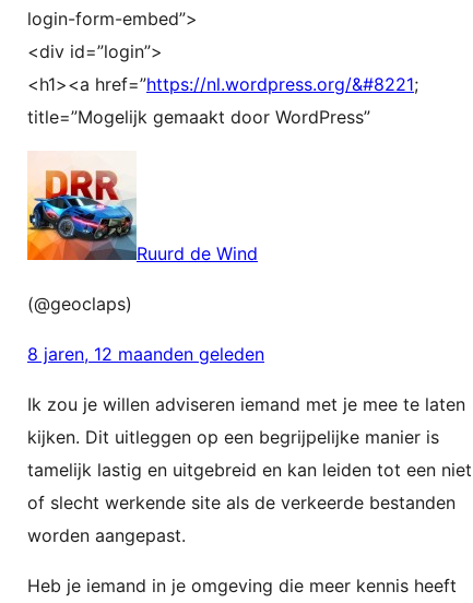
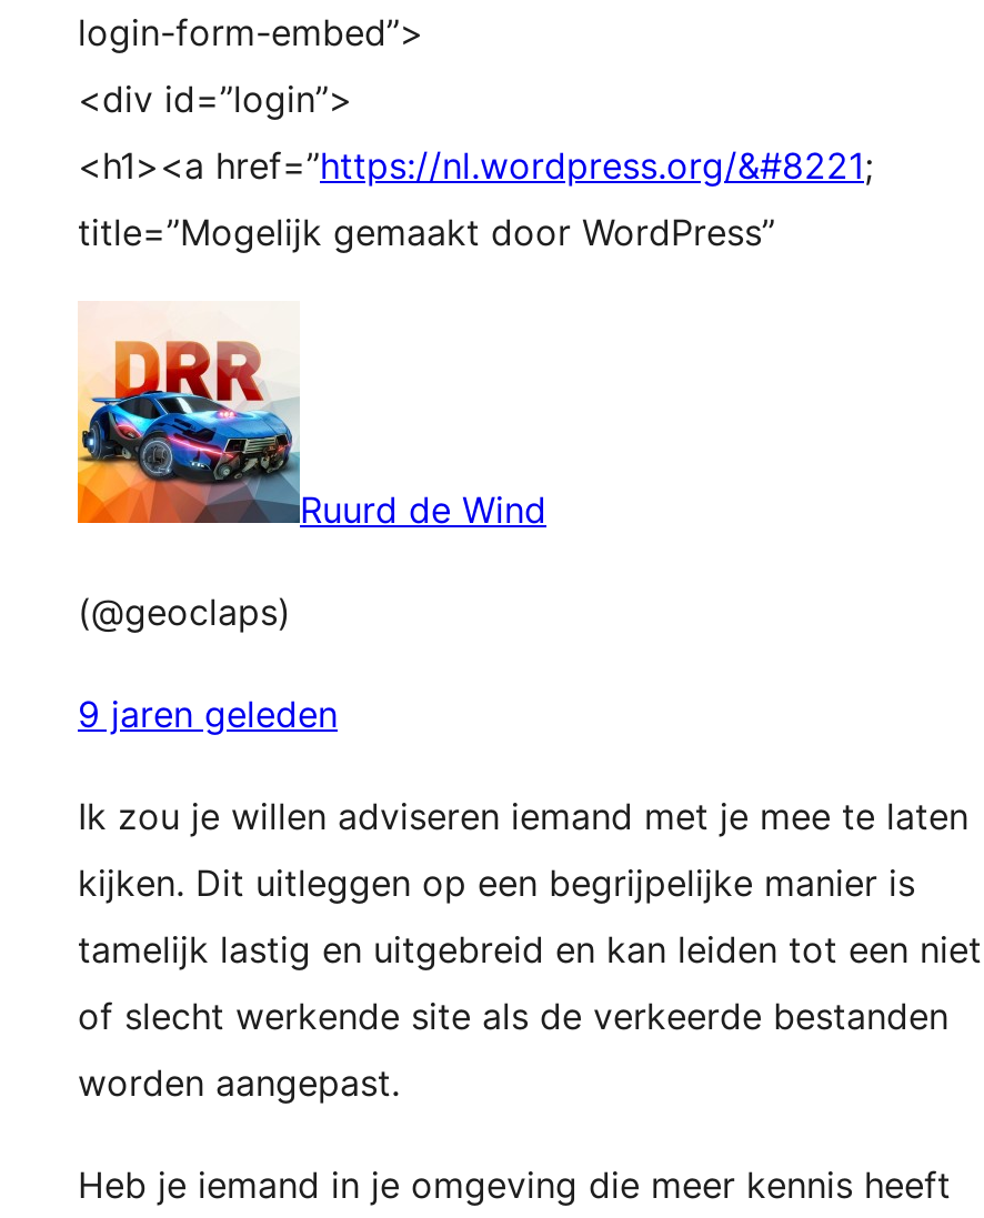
- 8 jaren, 12 maanden geleden
+ 9 jaren geleden
